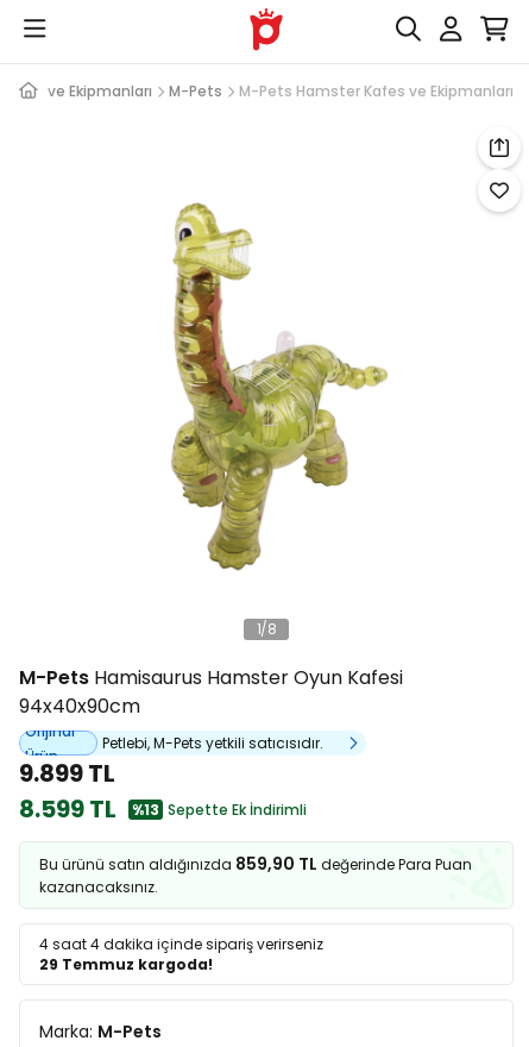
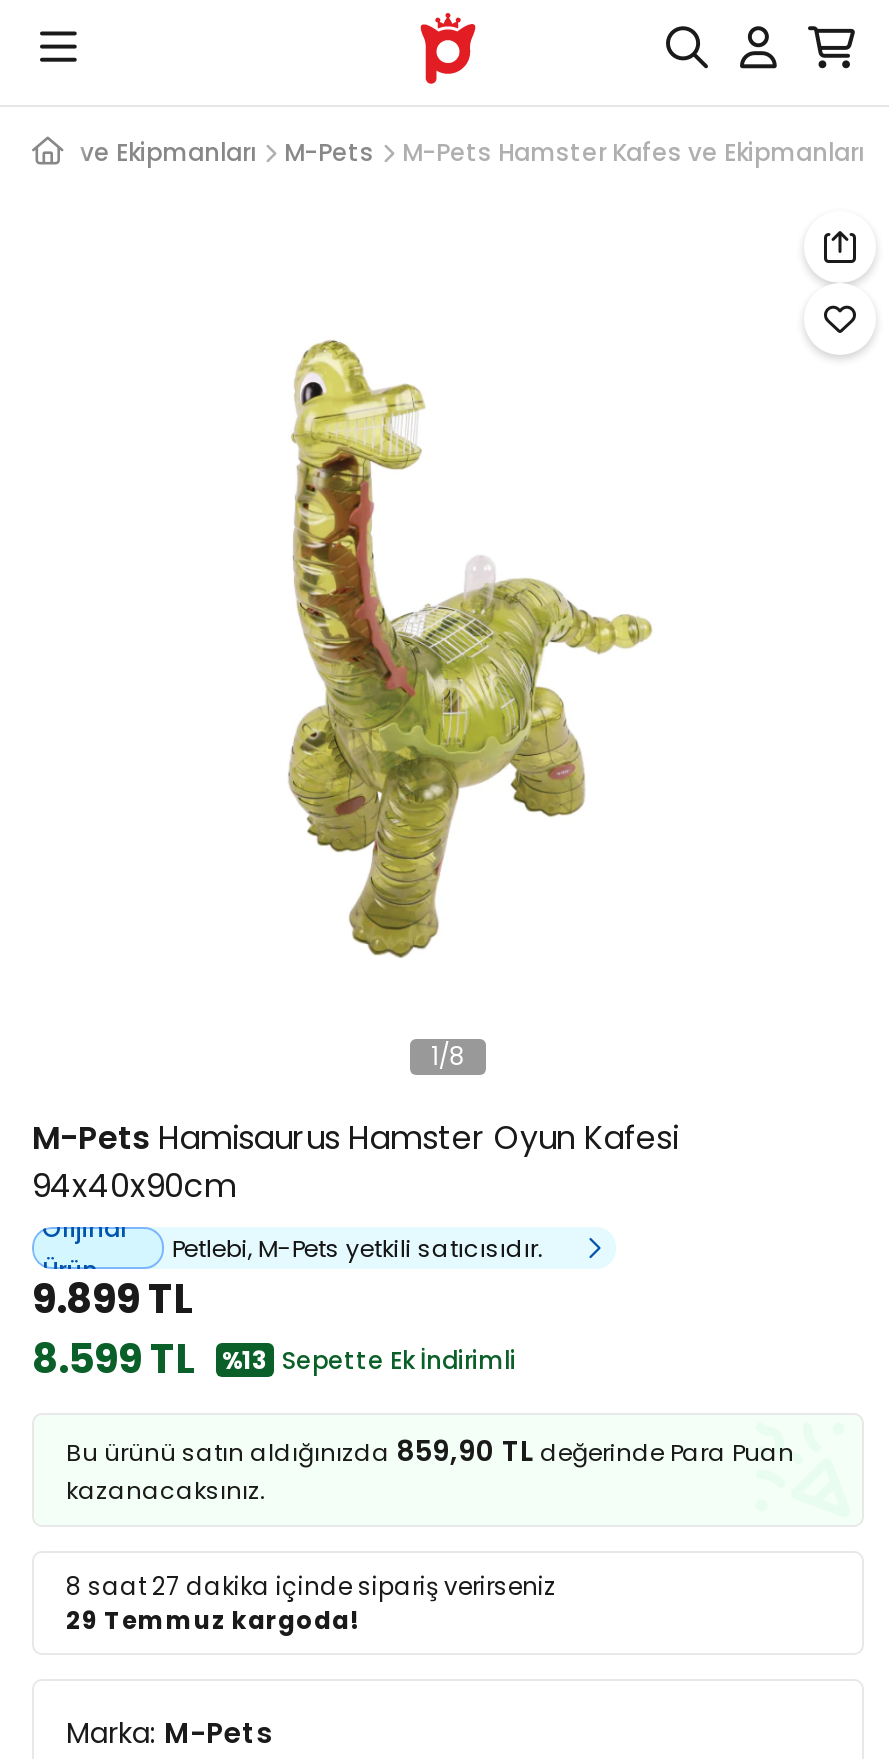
- 4 saat 4 dakika içinde sipariş verirseniz
+ 8 saat 27 dakika içinde sipariş verirseniz
